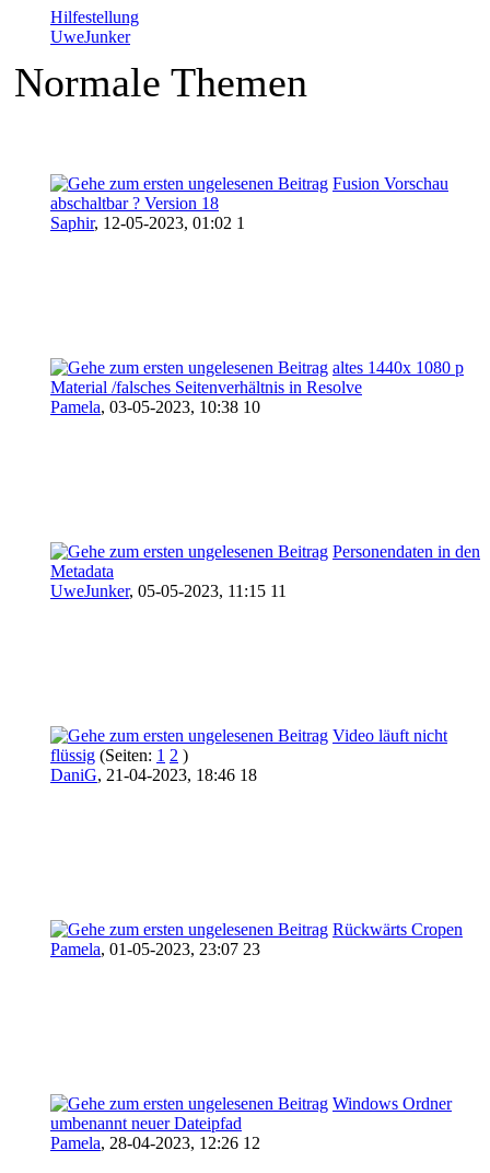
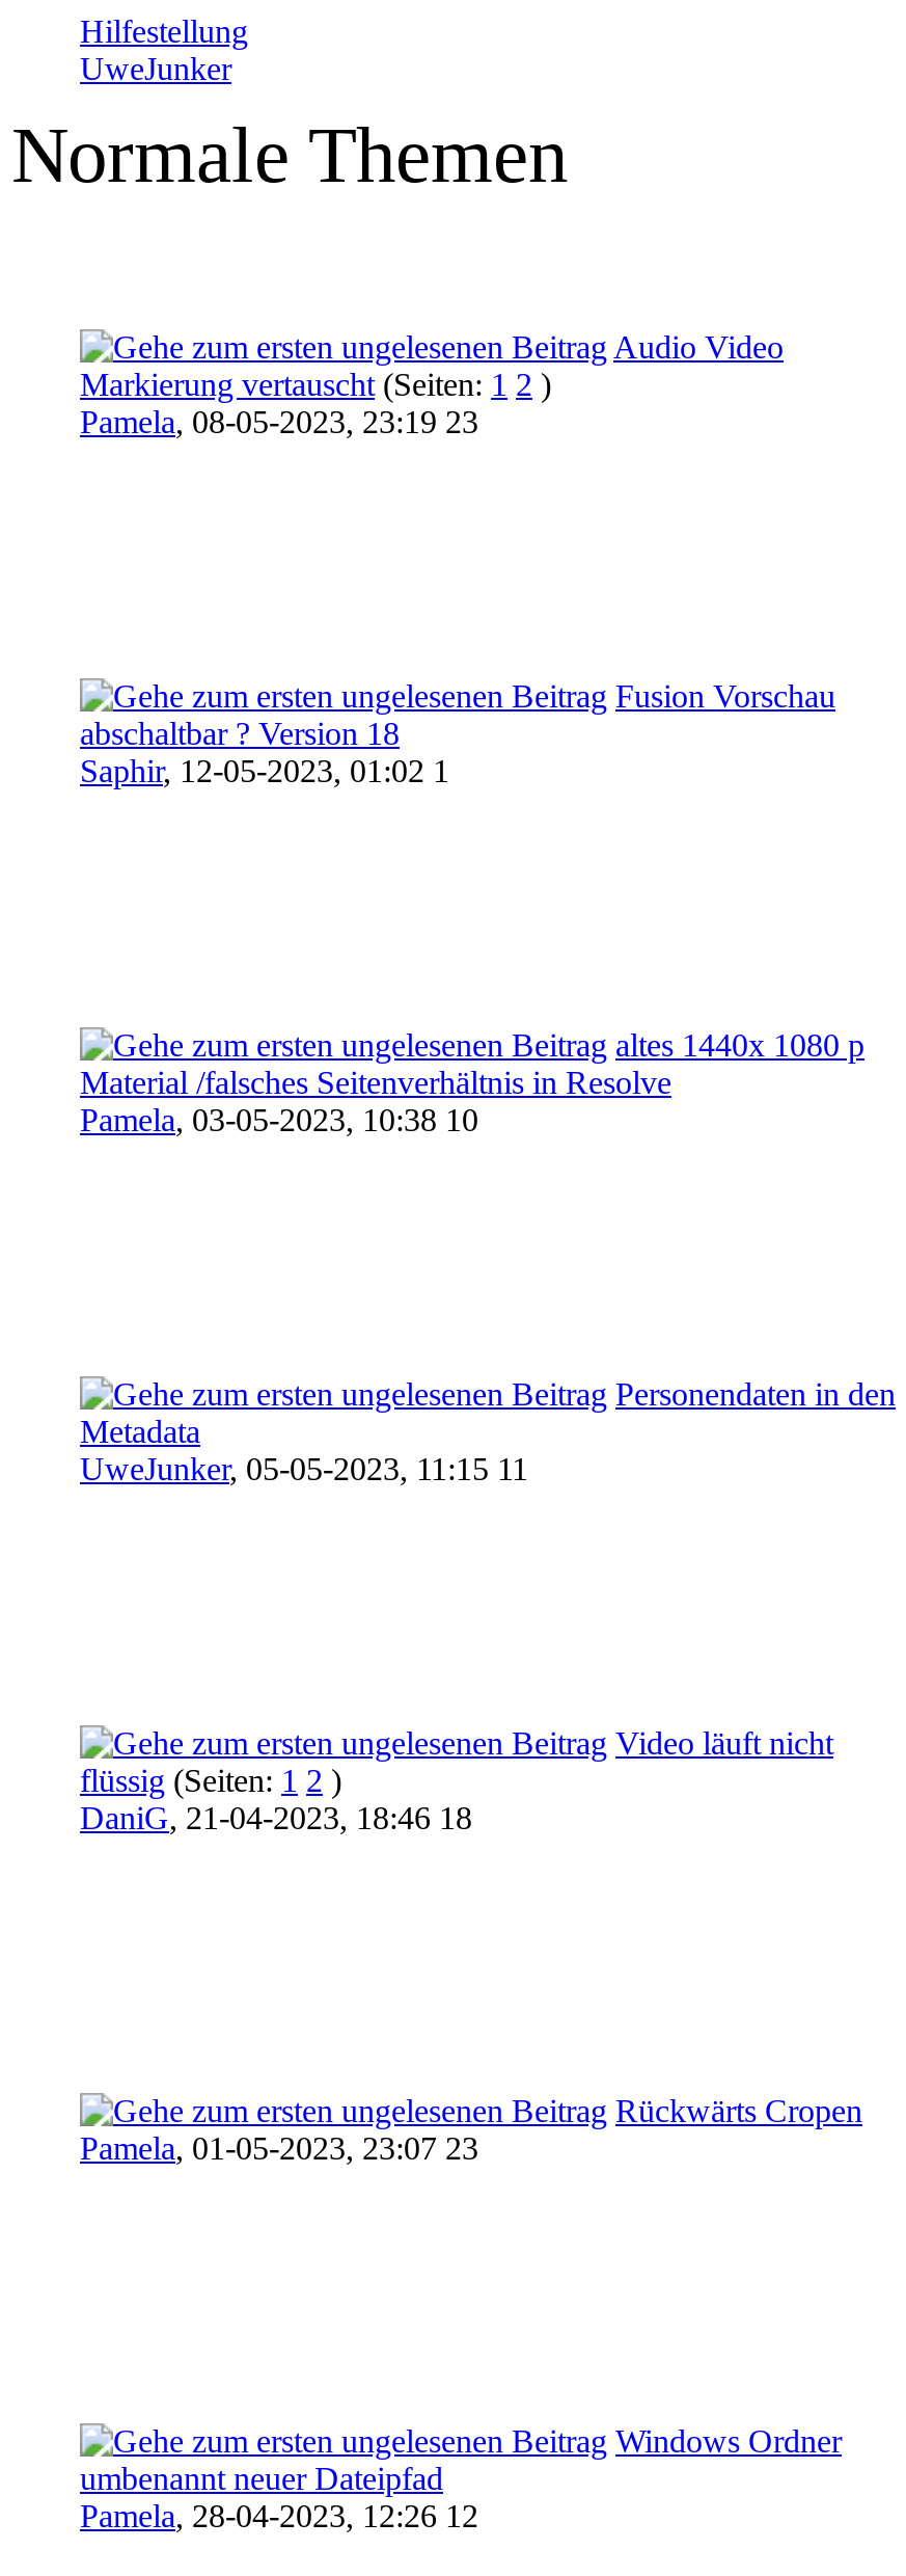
+ Audio Video
+ Markierung vertauscht (Seiten: 1 2 )
+ Pamela, 08-05-2023, 23:19 23
